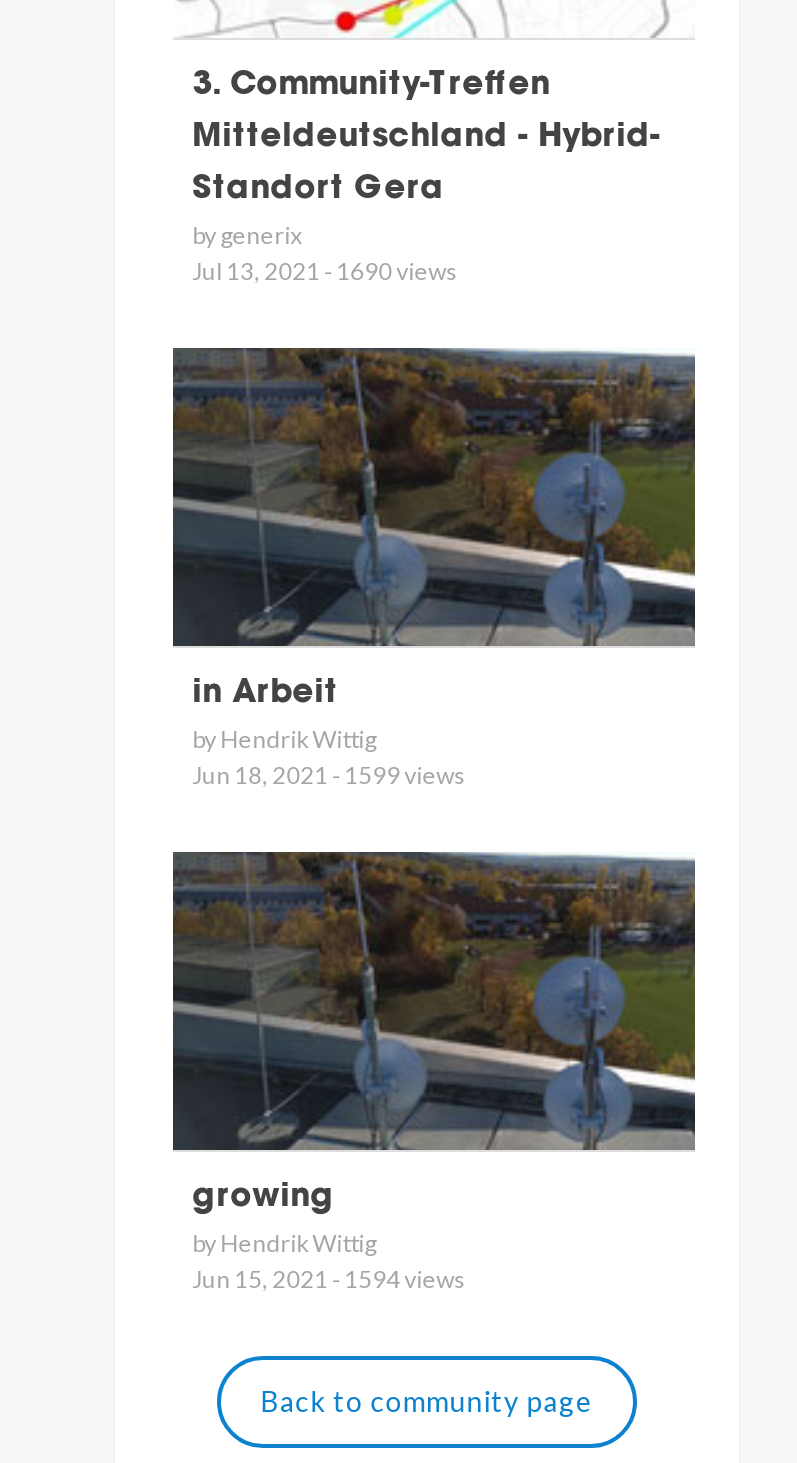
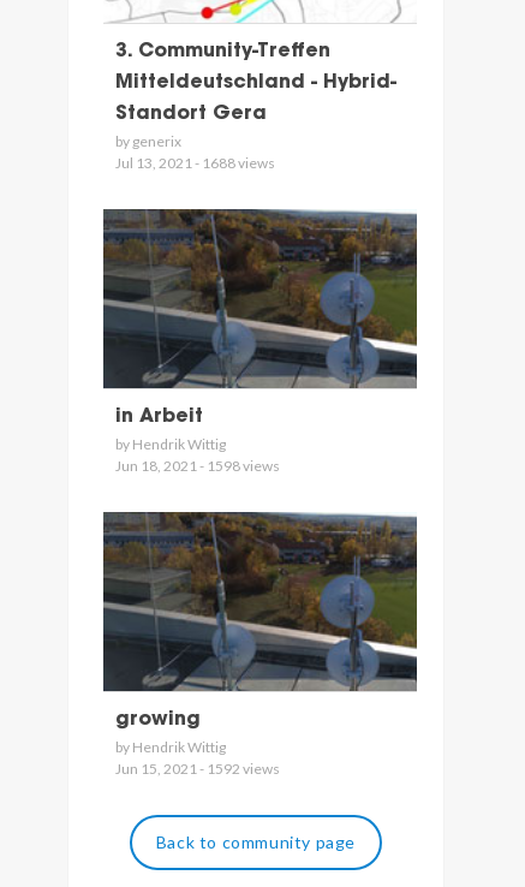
- Jul 13, 2021 - 1690 views
+ Jul 13, 2021 - 1688 views

- Jun 18, 2021 - 1599 views
+ Jun 18, 2021 - 1598 views

- Jun 15, 2021 - 1594 views
+ Jun 15, 2021 - 1592 views
